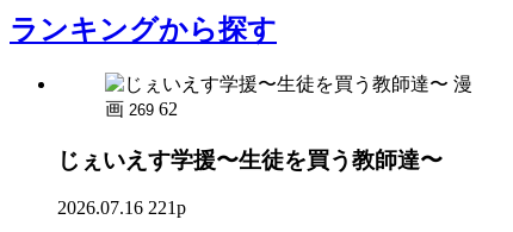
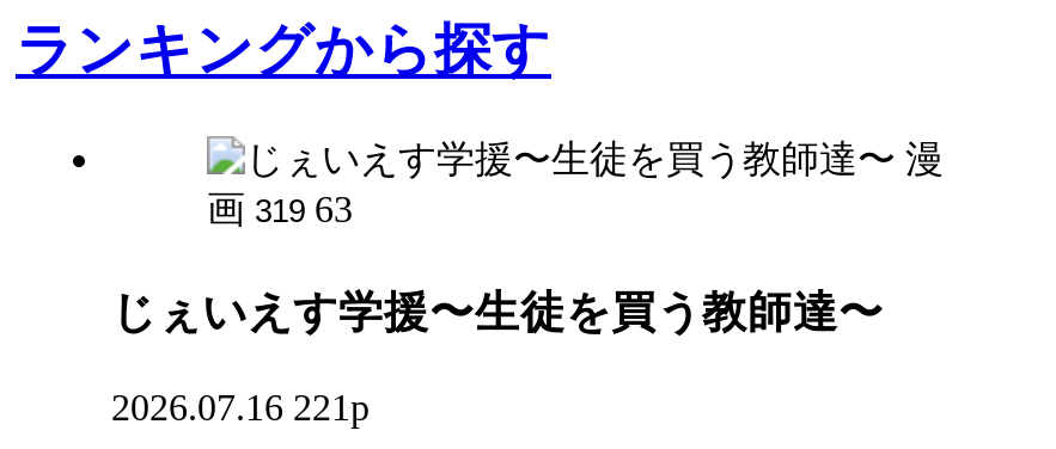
- 画 269 62
+ 画 319 63
